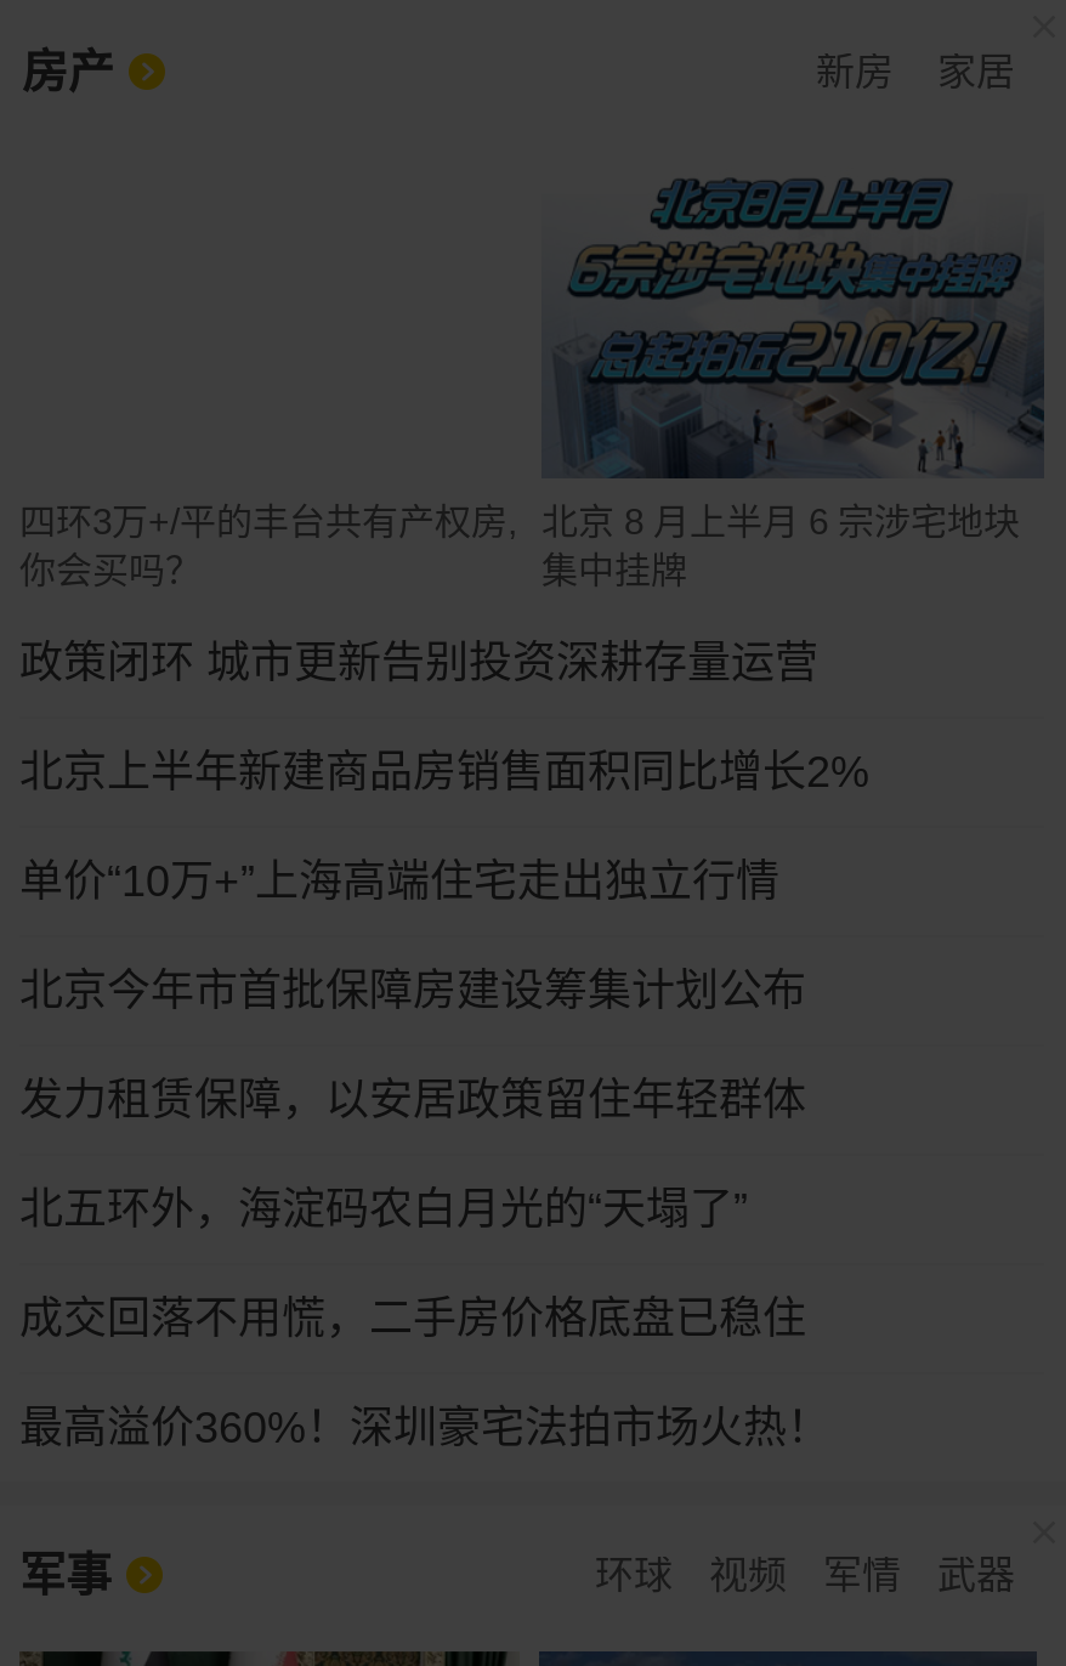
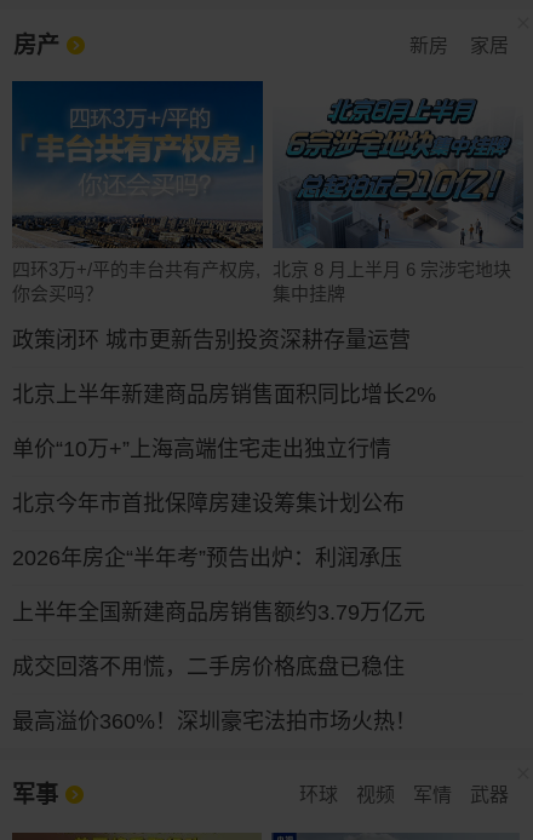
+ [image]

- 发力租赁保障，以安居政策留住年轻群体
+ 2026年房企“半年考”预告出炉：利润承压

- 北五环外，海淀码农白月光的“天塌了”
+ 上半年全国新建商品房销售额约3.79万亿元
